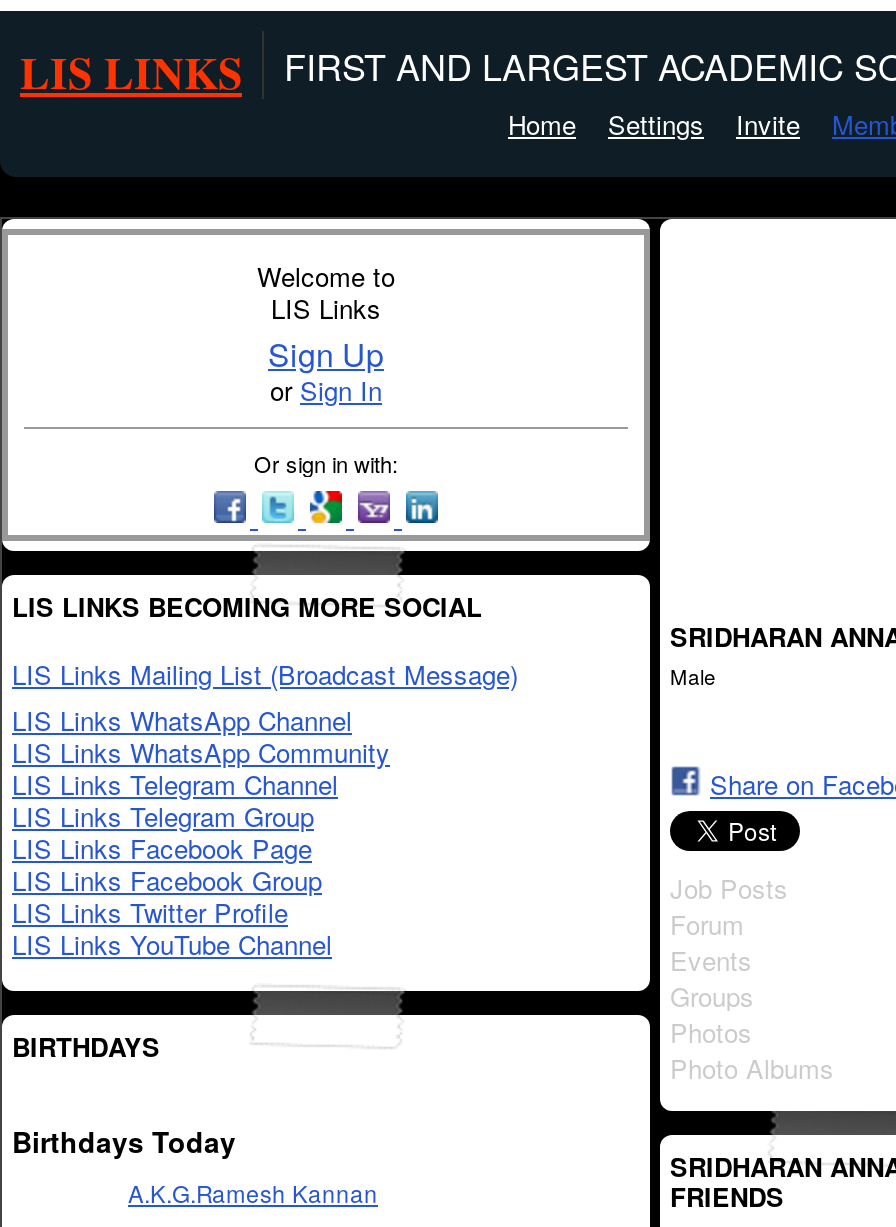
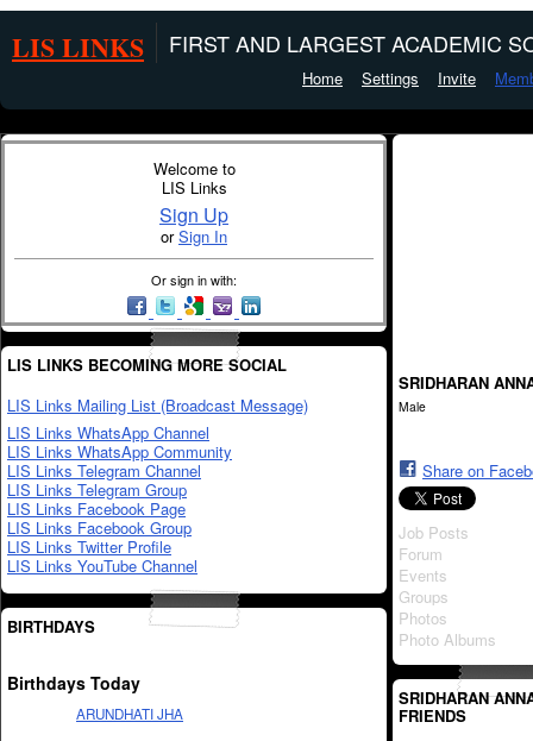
- A.K.G.Ramesh Kannan
+ ARUNDHATI JHA
